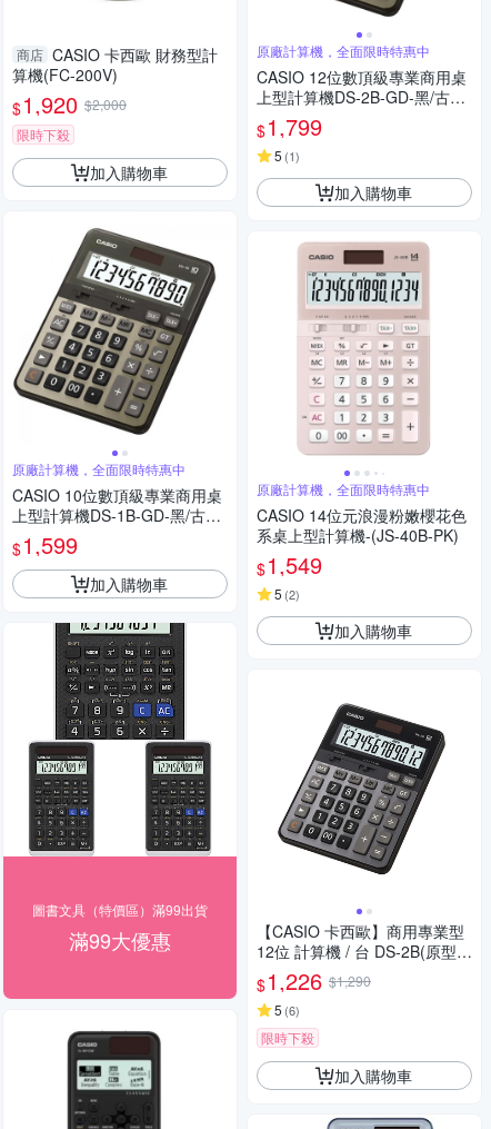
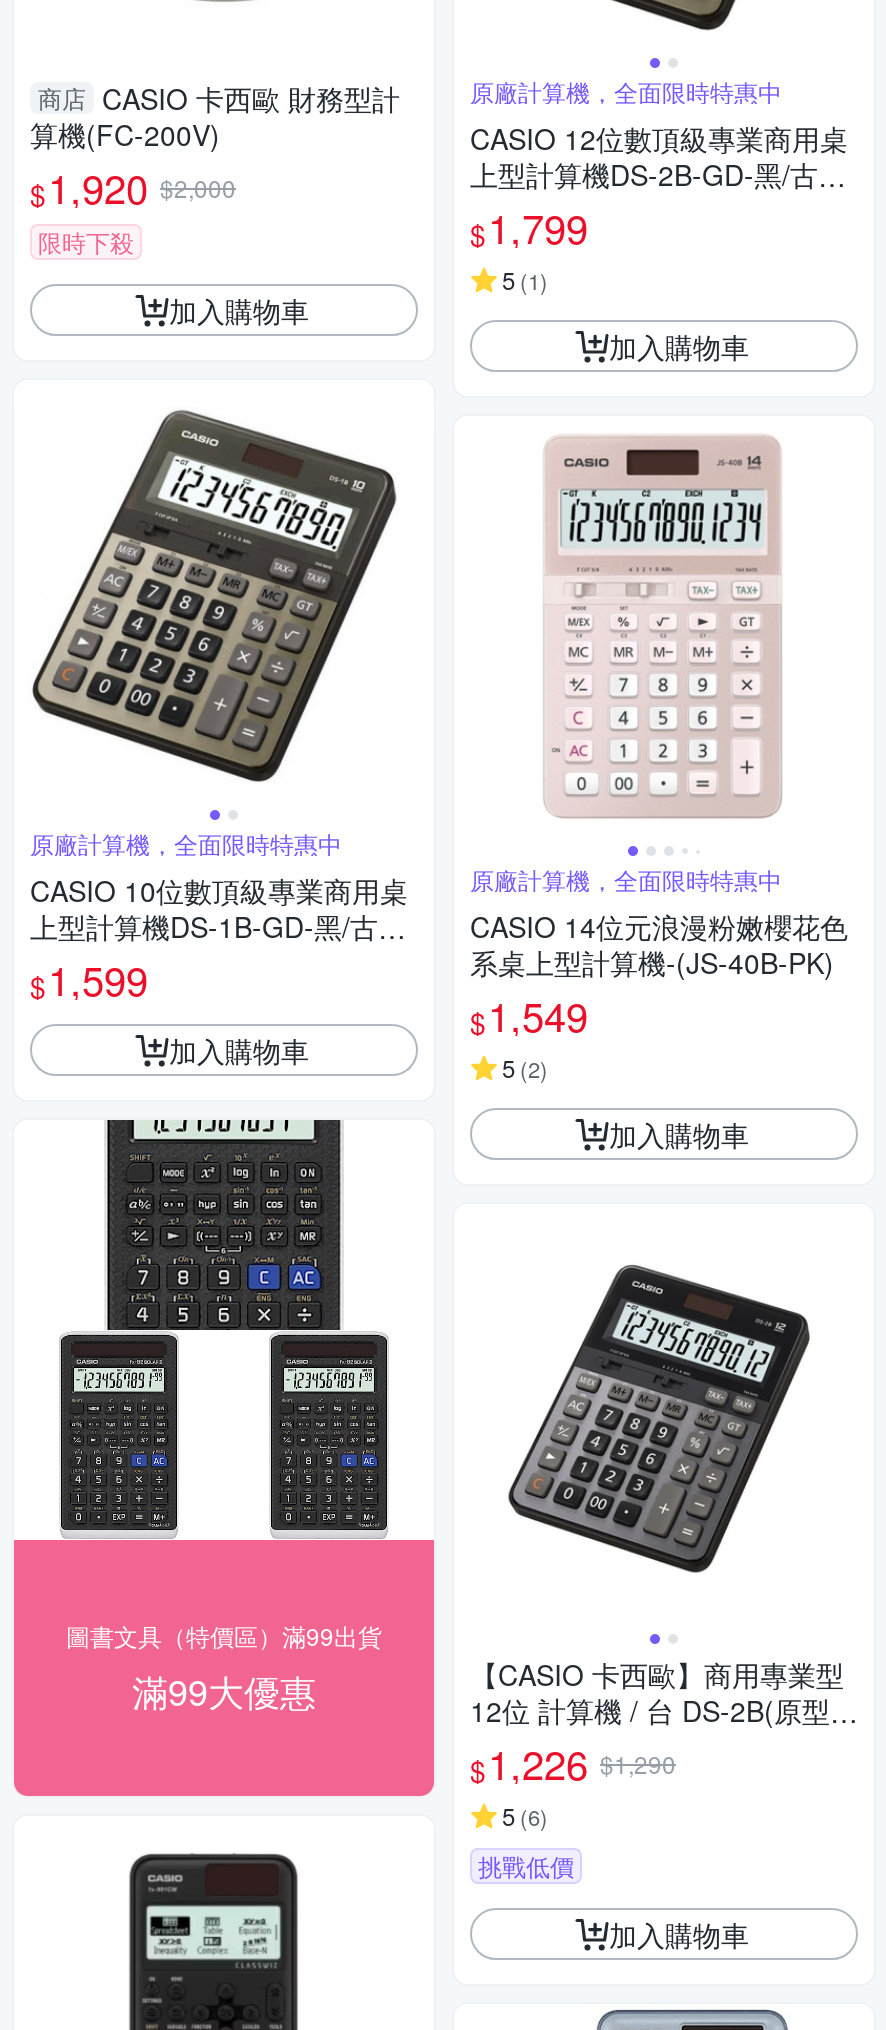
- 限時下殺
+ 挑戰低價
